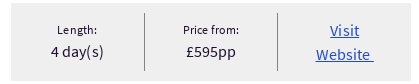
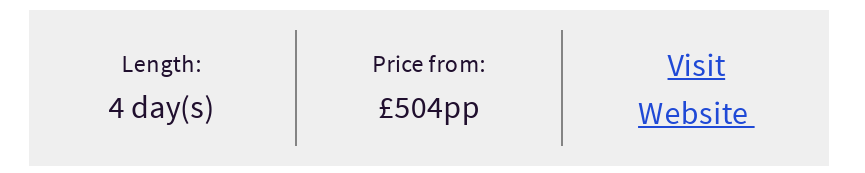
- £595pp
+ £504pp
